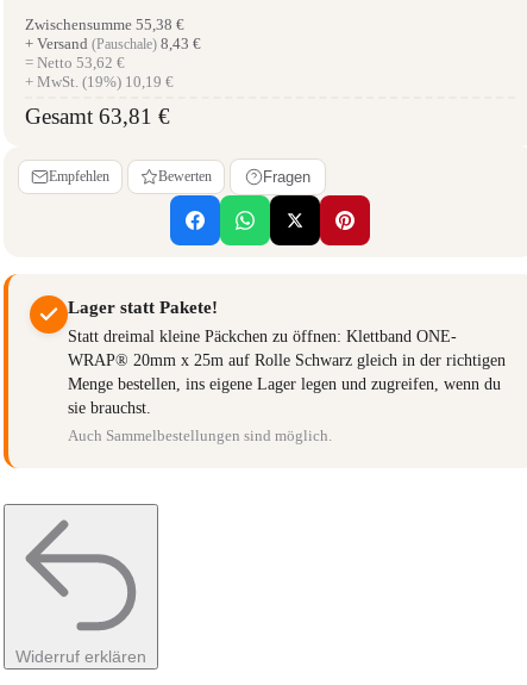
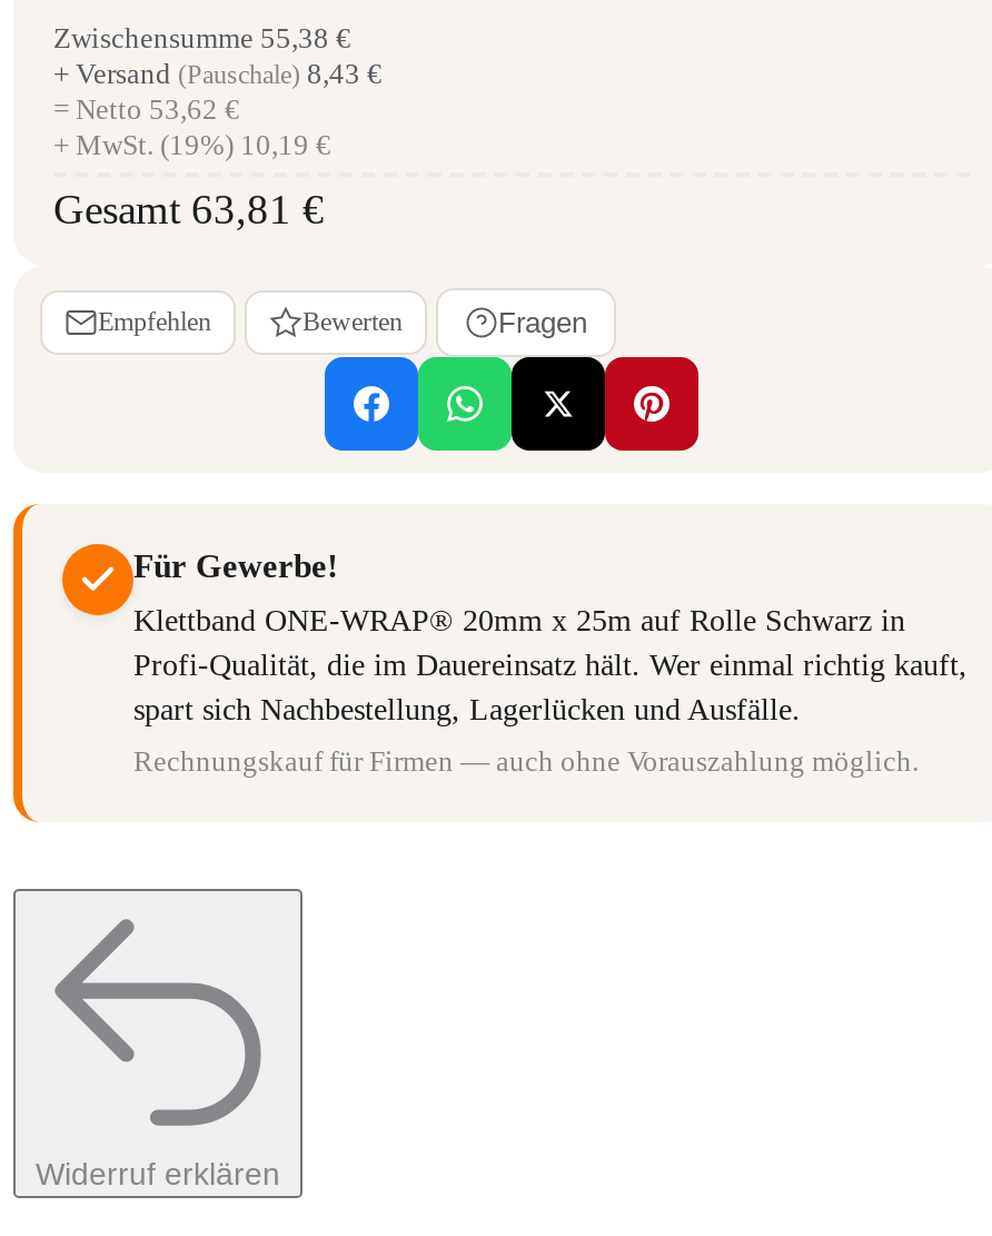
- Lager statt Pakete!
+ Für Gewerbe!

- Statt dreimal kleine Päckchen zu öffnen: Klettband ONE-
- WRAP® 20mm x 25m auf Rolle Schwarz gleich in der richtigen
- Menge bestellen, ins eigene Lager legen und zugreifen, wenn du
- sie brauchst.
+ Klettband ONE-WRAP® 20mm x 25m auf Rolle Schwarz in
+ Profi-Qualität, die im Dauereinsatz hält. Wer einmal richtig kauft,
+ spart sich Nachbestellung, Lagerlücken und Ausfälle.

- Auch Sammelbestellungen sind möglich.
+ Rechnungskauf für Firmen — auch ohne Vorauszahlung möglich.
